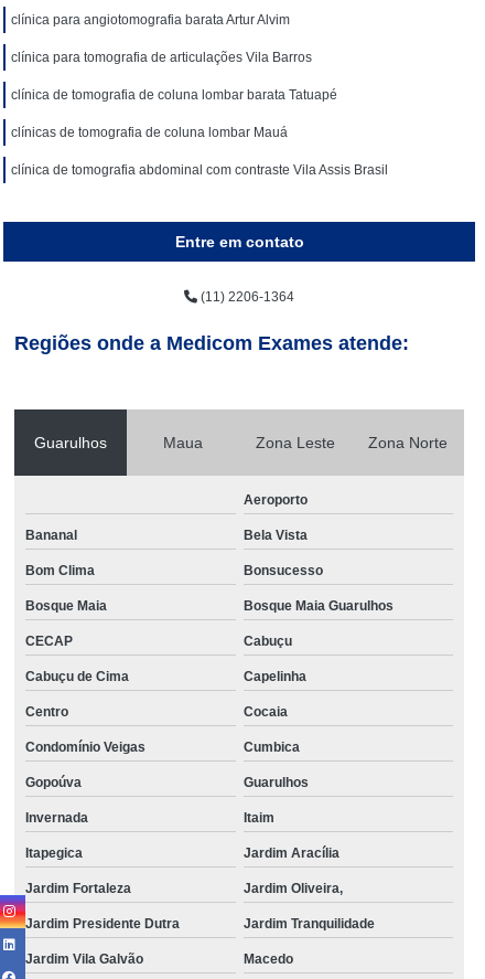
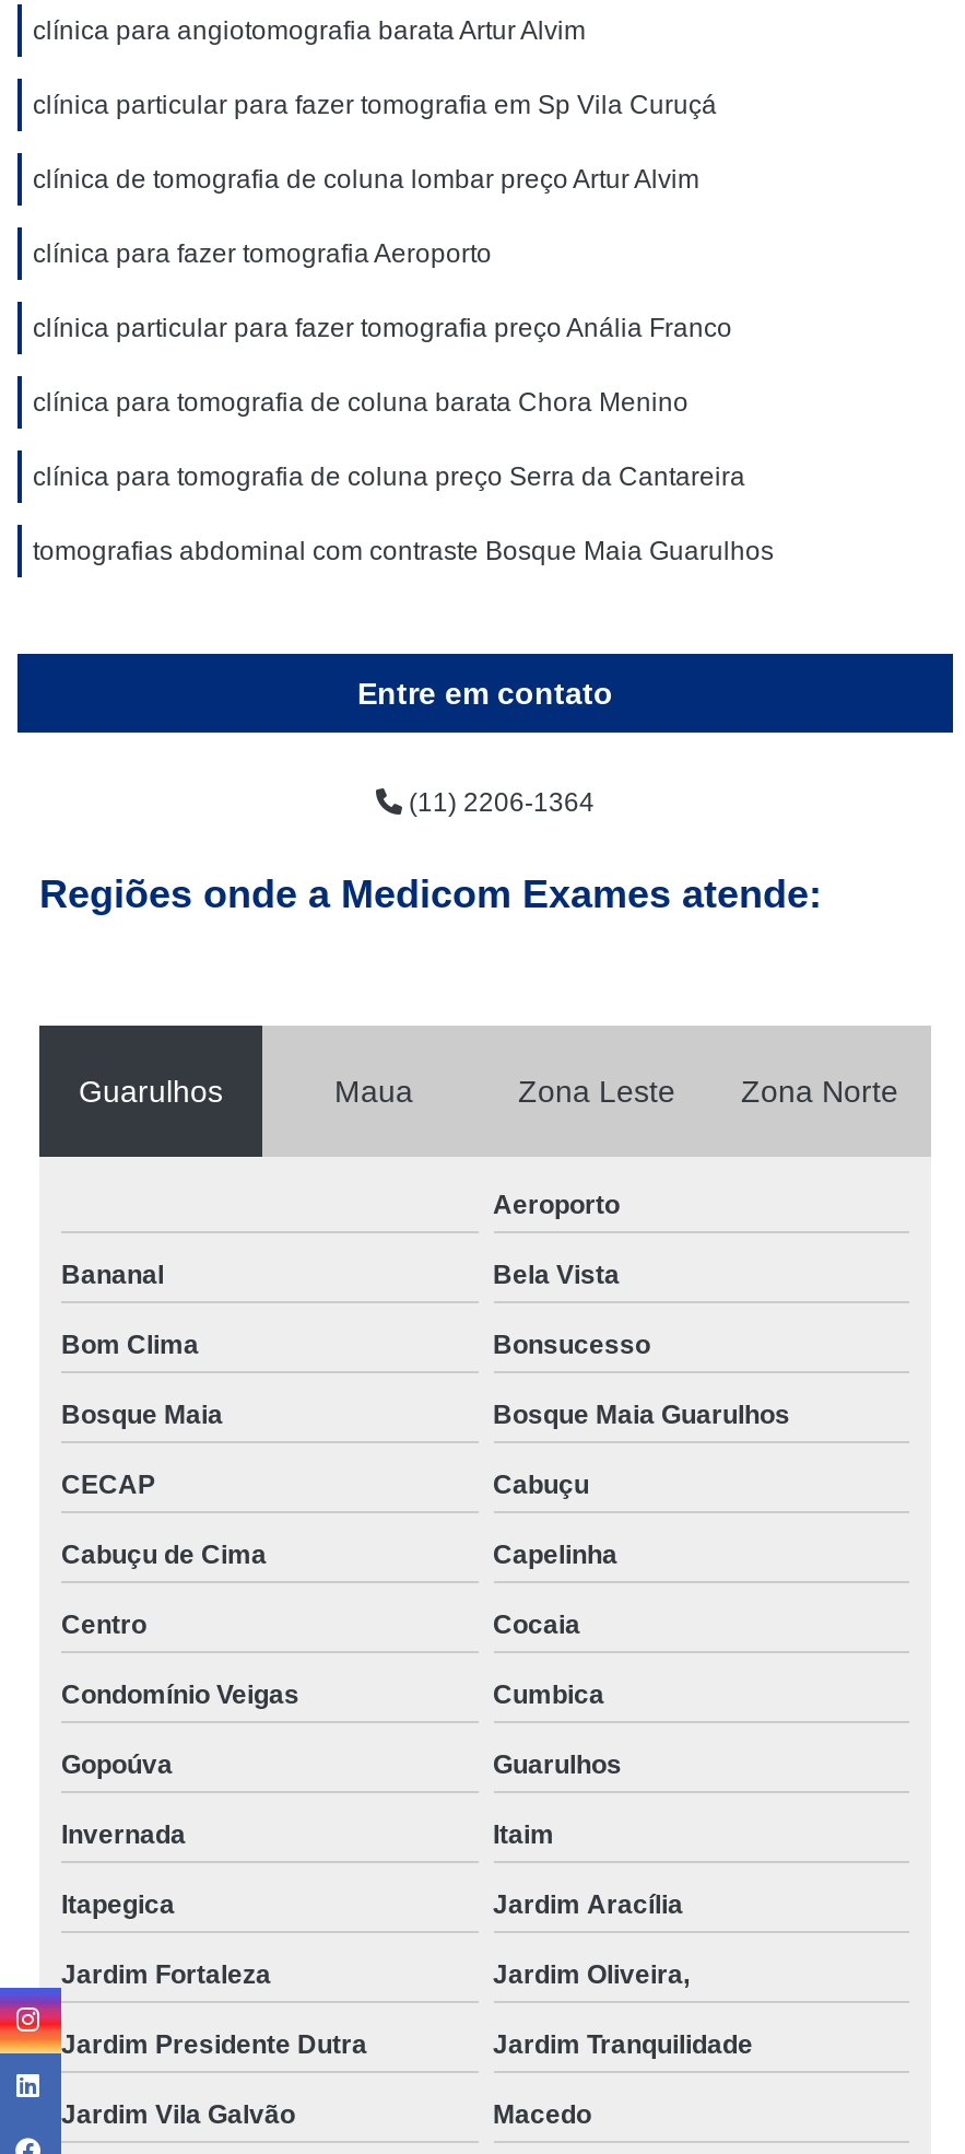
- clínica para tomografia de articulações Vila Barros
- clínica de tomografia de coluna lombar barata Tatuapé
- clínicas de tomografia de coluna lombar Mauá
- clínica de tomografia abdominal com contraste Vila Assis Brasil
+ clínica particular para fazer tomografia em Sp Vila Curuçá
+ clínica de tomografia de coluna lombar preço Artur Alvim
+ clínica para fazer tomografia Aeroporto
+ clínica particular para fazer tomografia preço Anália Franco
+ clínica para tomografia de coluna barata Chora Menino
+ clínica para tomografia de coluna preço Serra da Cantareira
+ tomografias abdominal com contraste Bosque Maia Guarulhos
